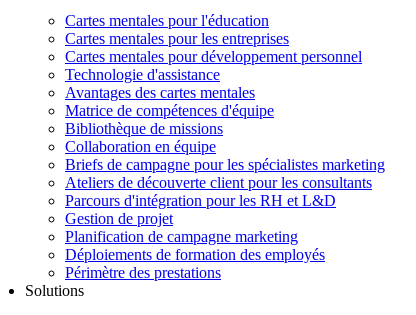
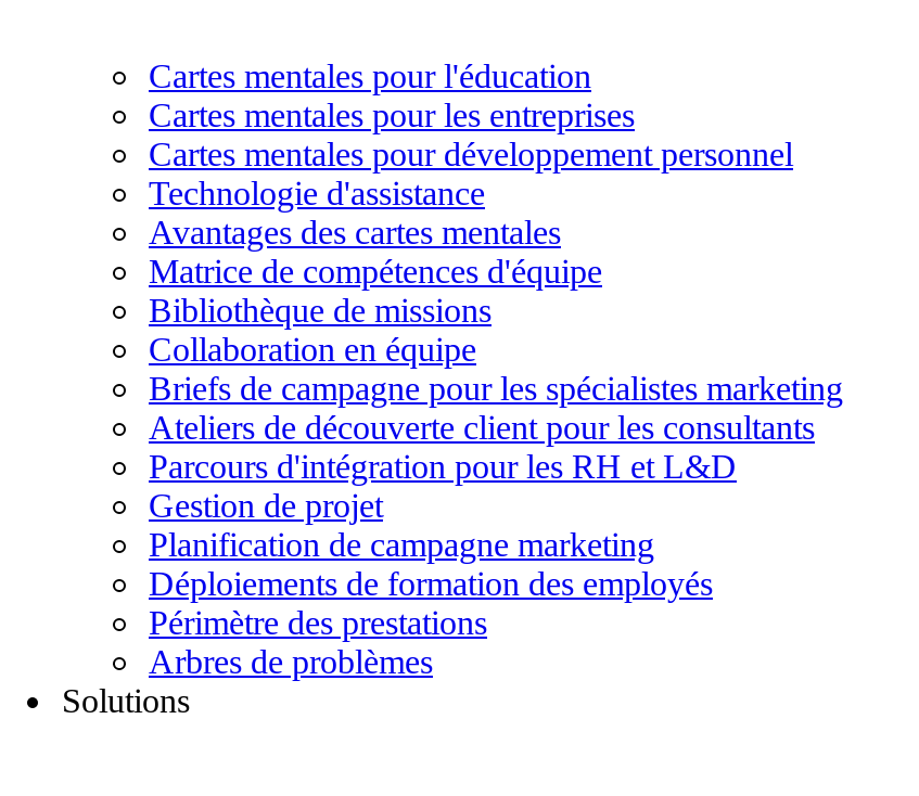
+ Arbres de problèmes
